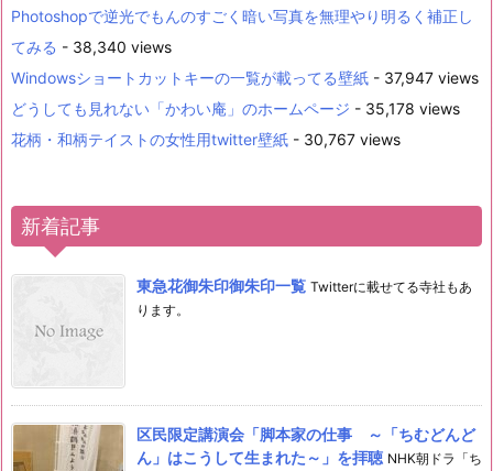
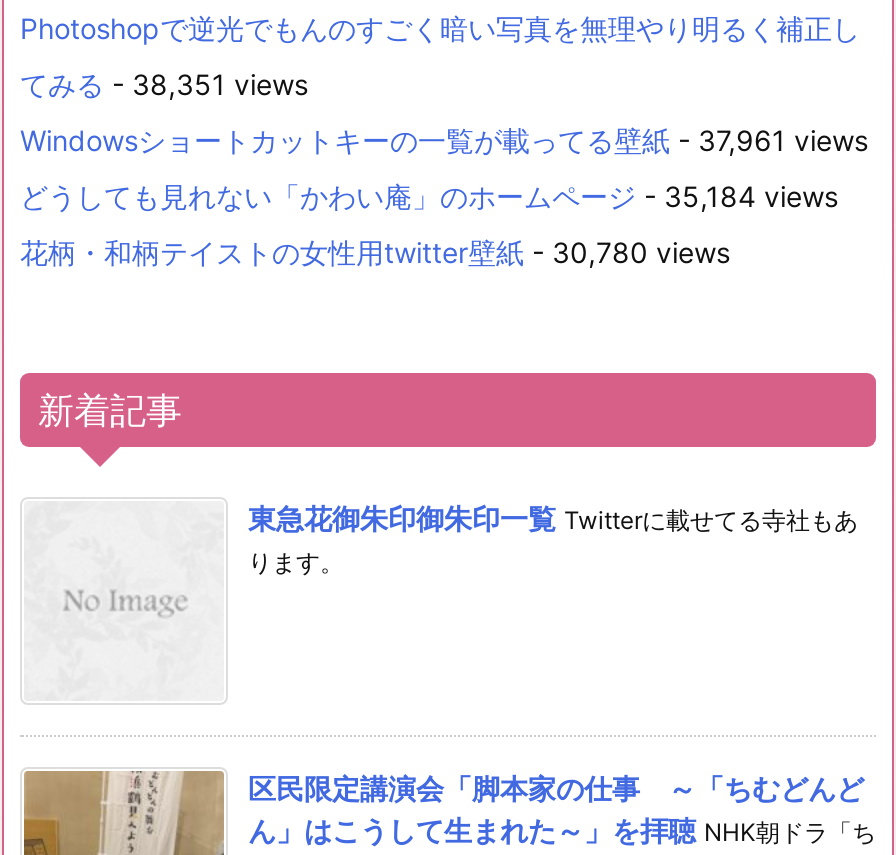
- てみる- 38,340 views
+ てみる- 38,351 views

- Windowsショートカットキーの一覧が載ってる壁紙- 37,947 views
+ Windowsショートカットキーの一覧が載ってる壁紙- 37,961 views

- どうしても見れない「かわい庵」のホームページ- 35,178 views
+ どうしても見れない「かわい庵」のホームページ- 35,184 views

- 花柄・和柄テイストの女性用twitter壁紙- 30,767 views
+ 花柄・和柄テイストの女性用twitter壁紙- 30,780 views
